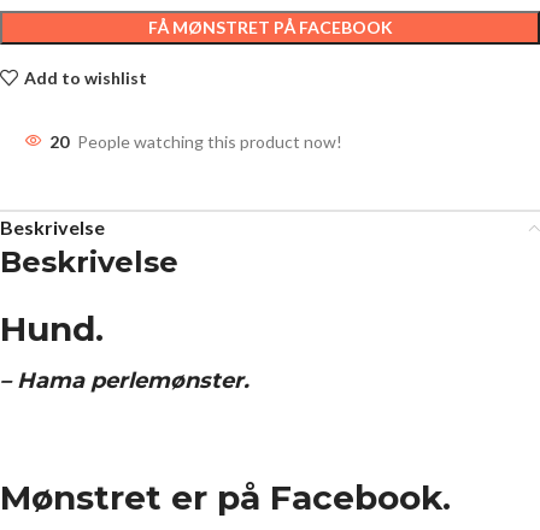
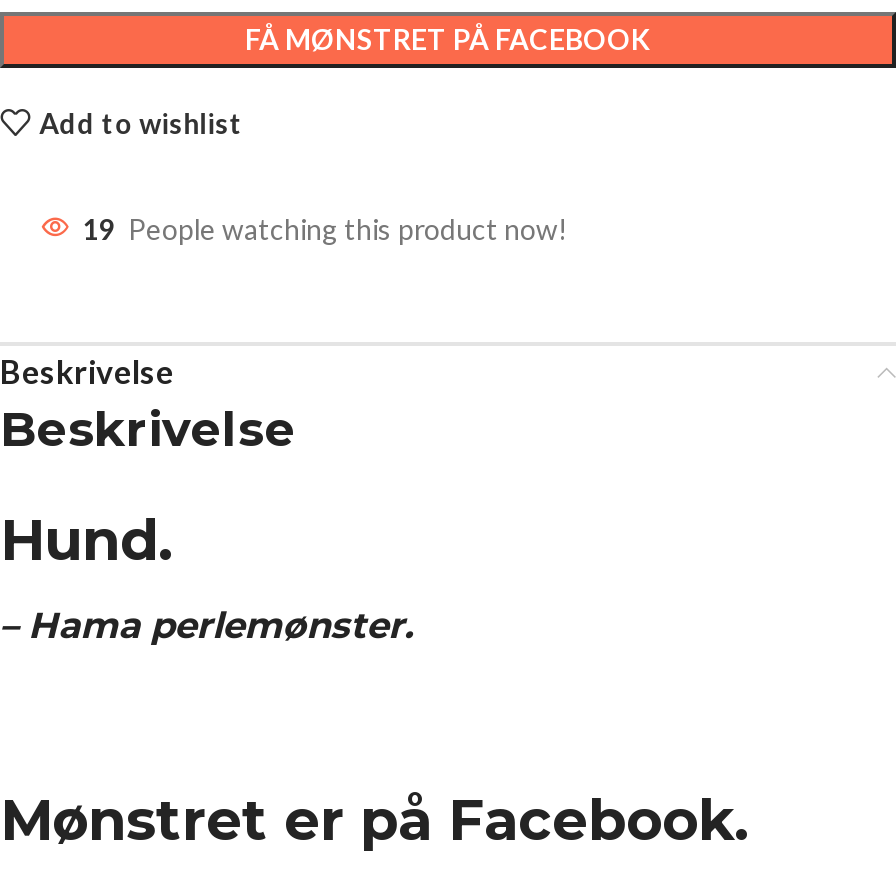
- 20 People watching this product now!
+ 19 People watching this product now!
